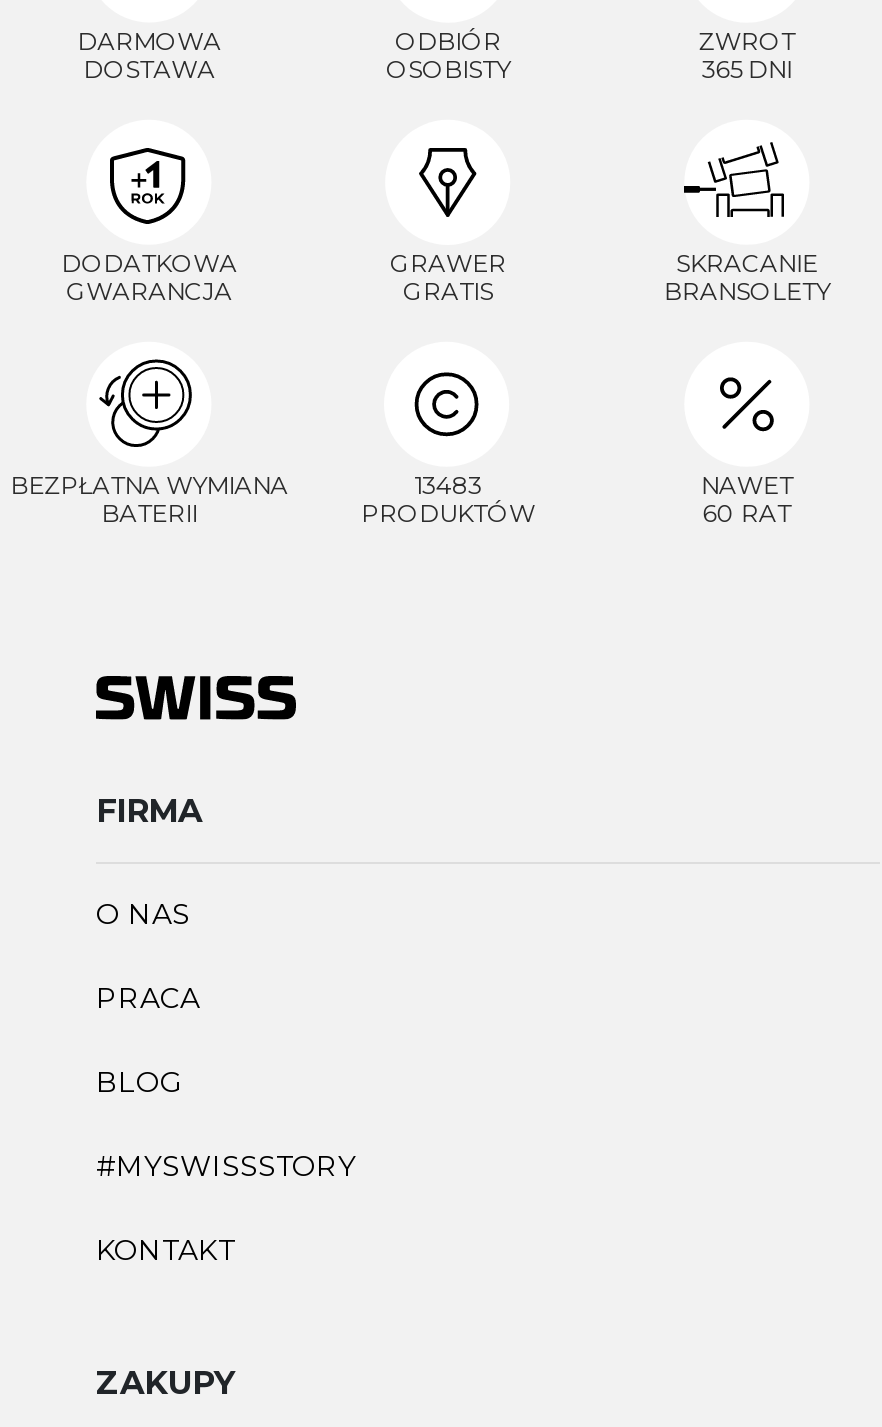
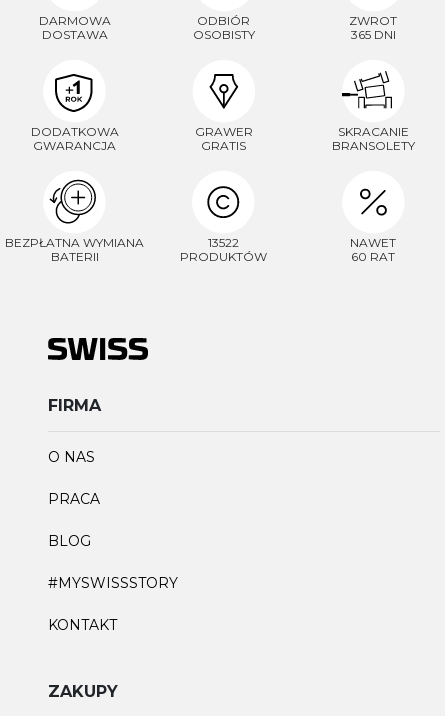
- 13483
+ 13522
